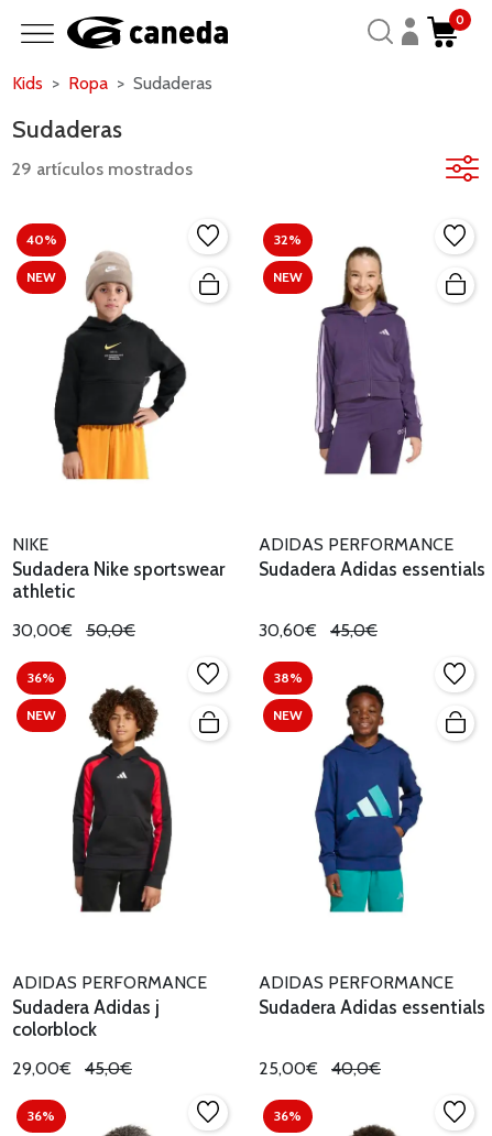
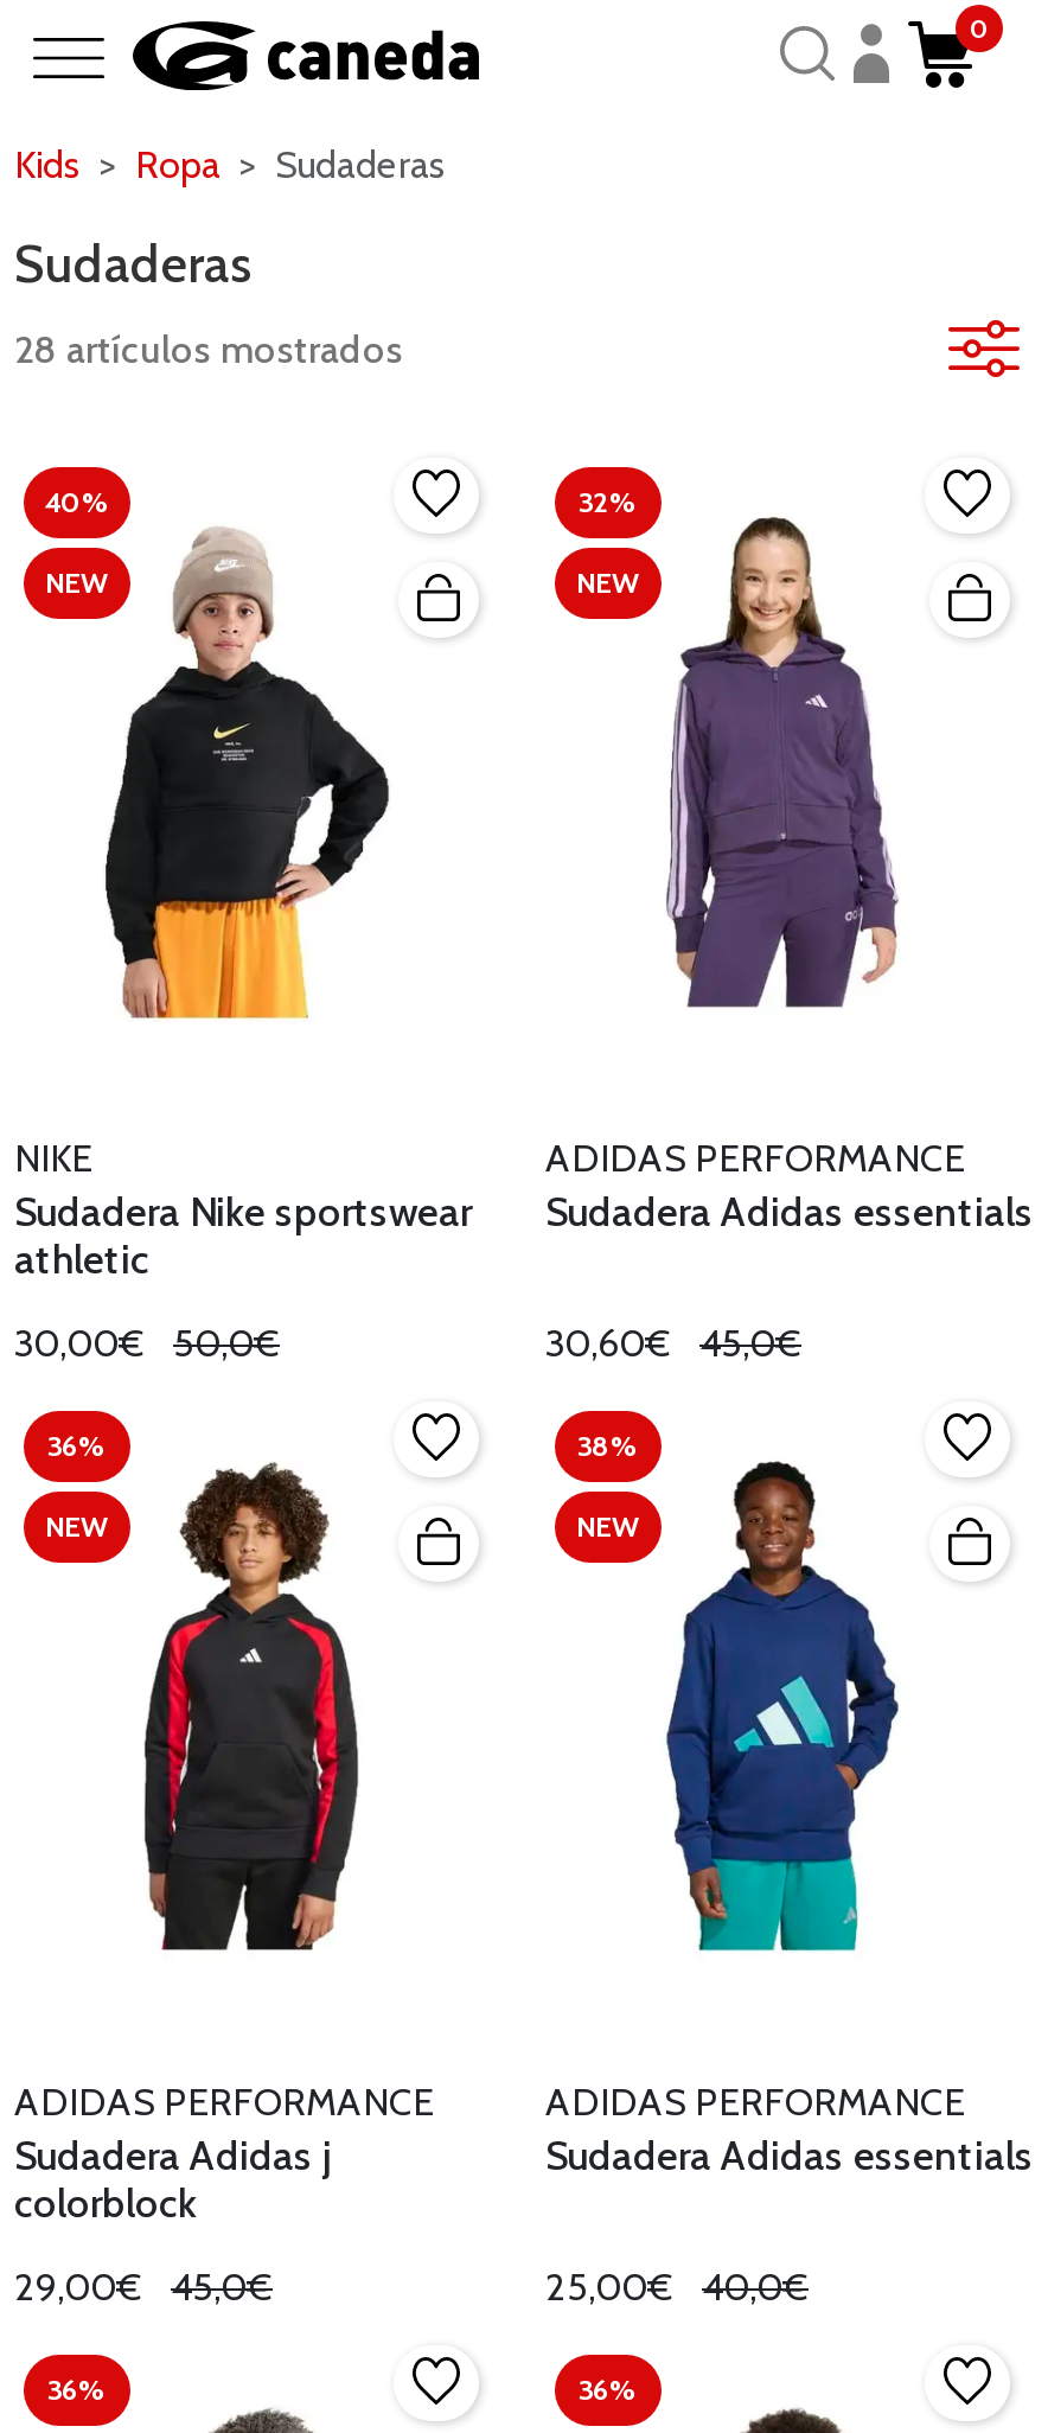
- 29 artículos mostrados
+ 28 artículos mostrados
